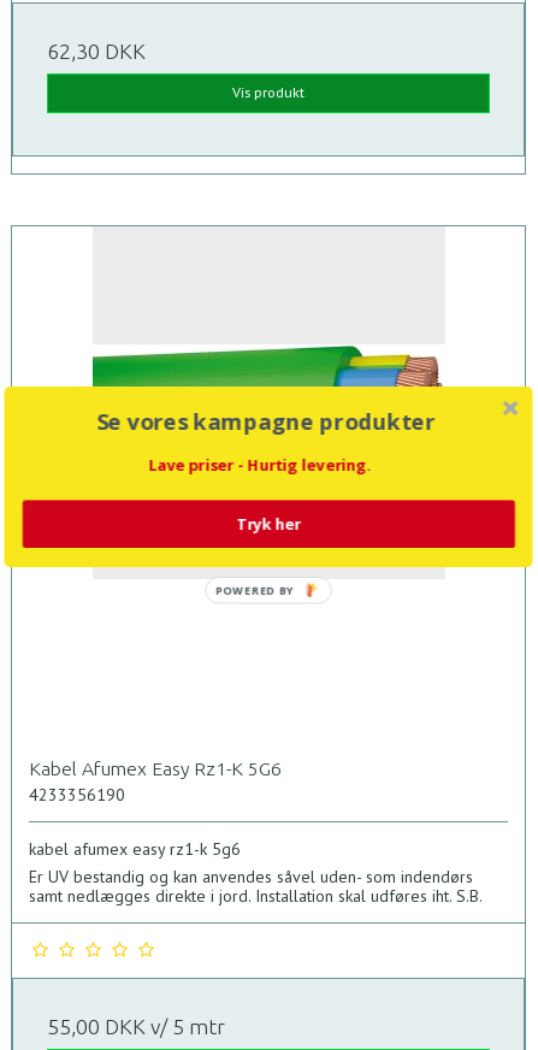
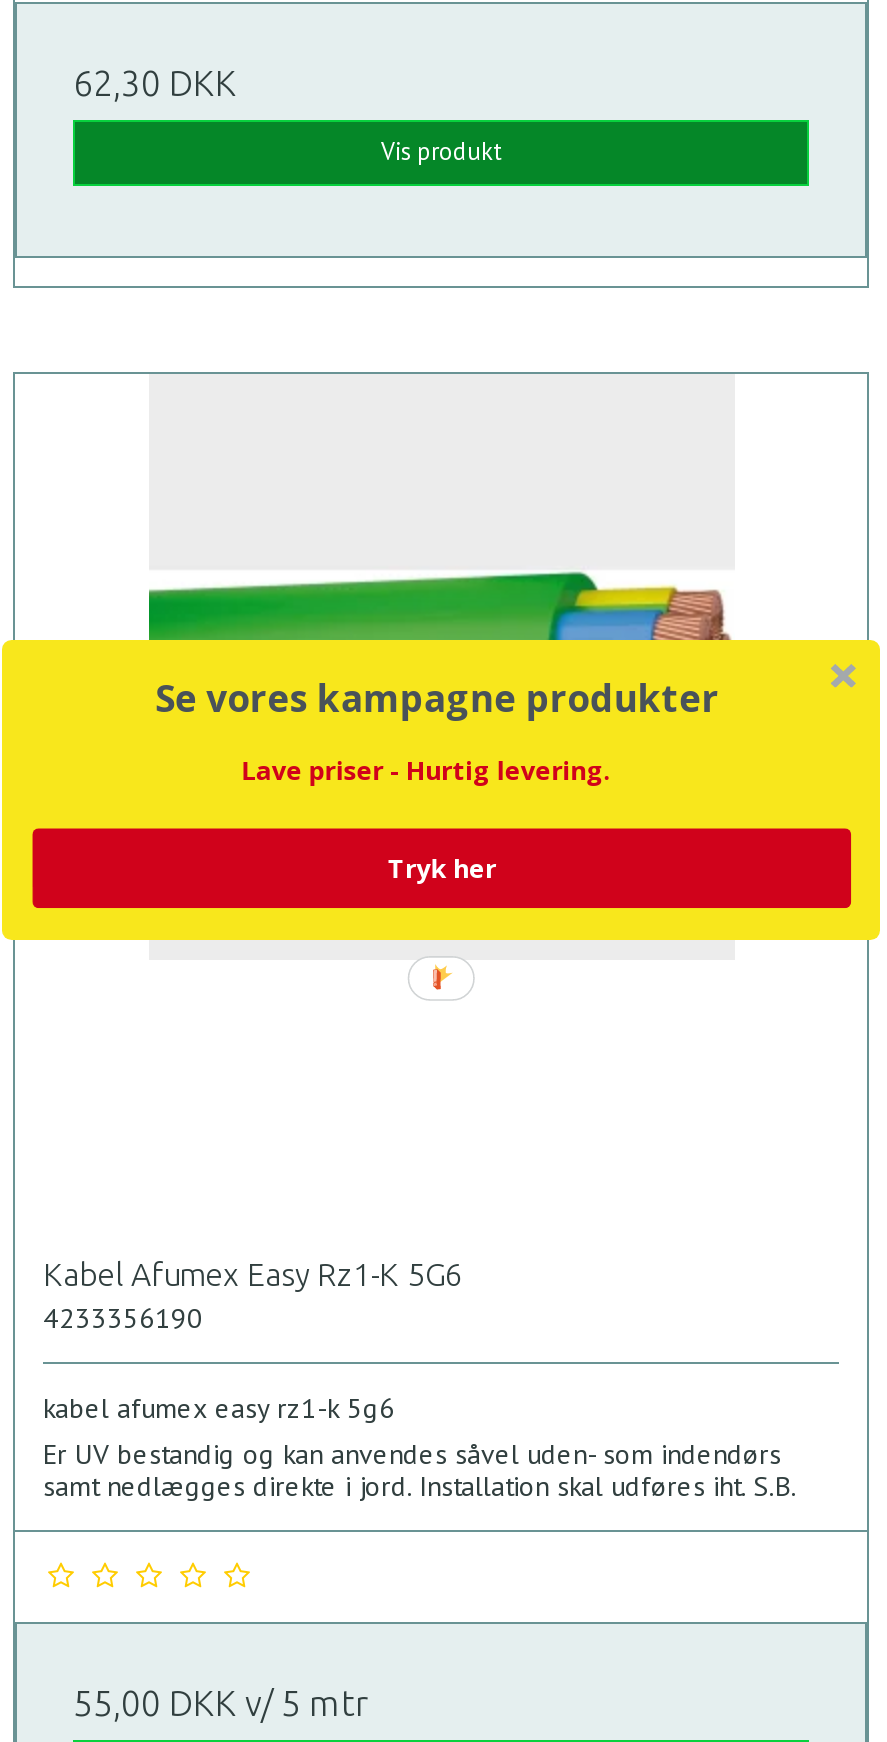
- POWERED BY
